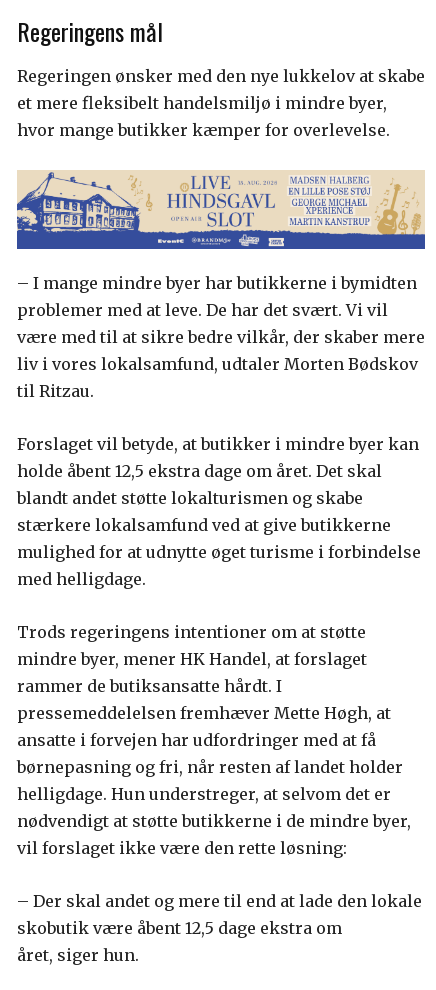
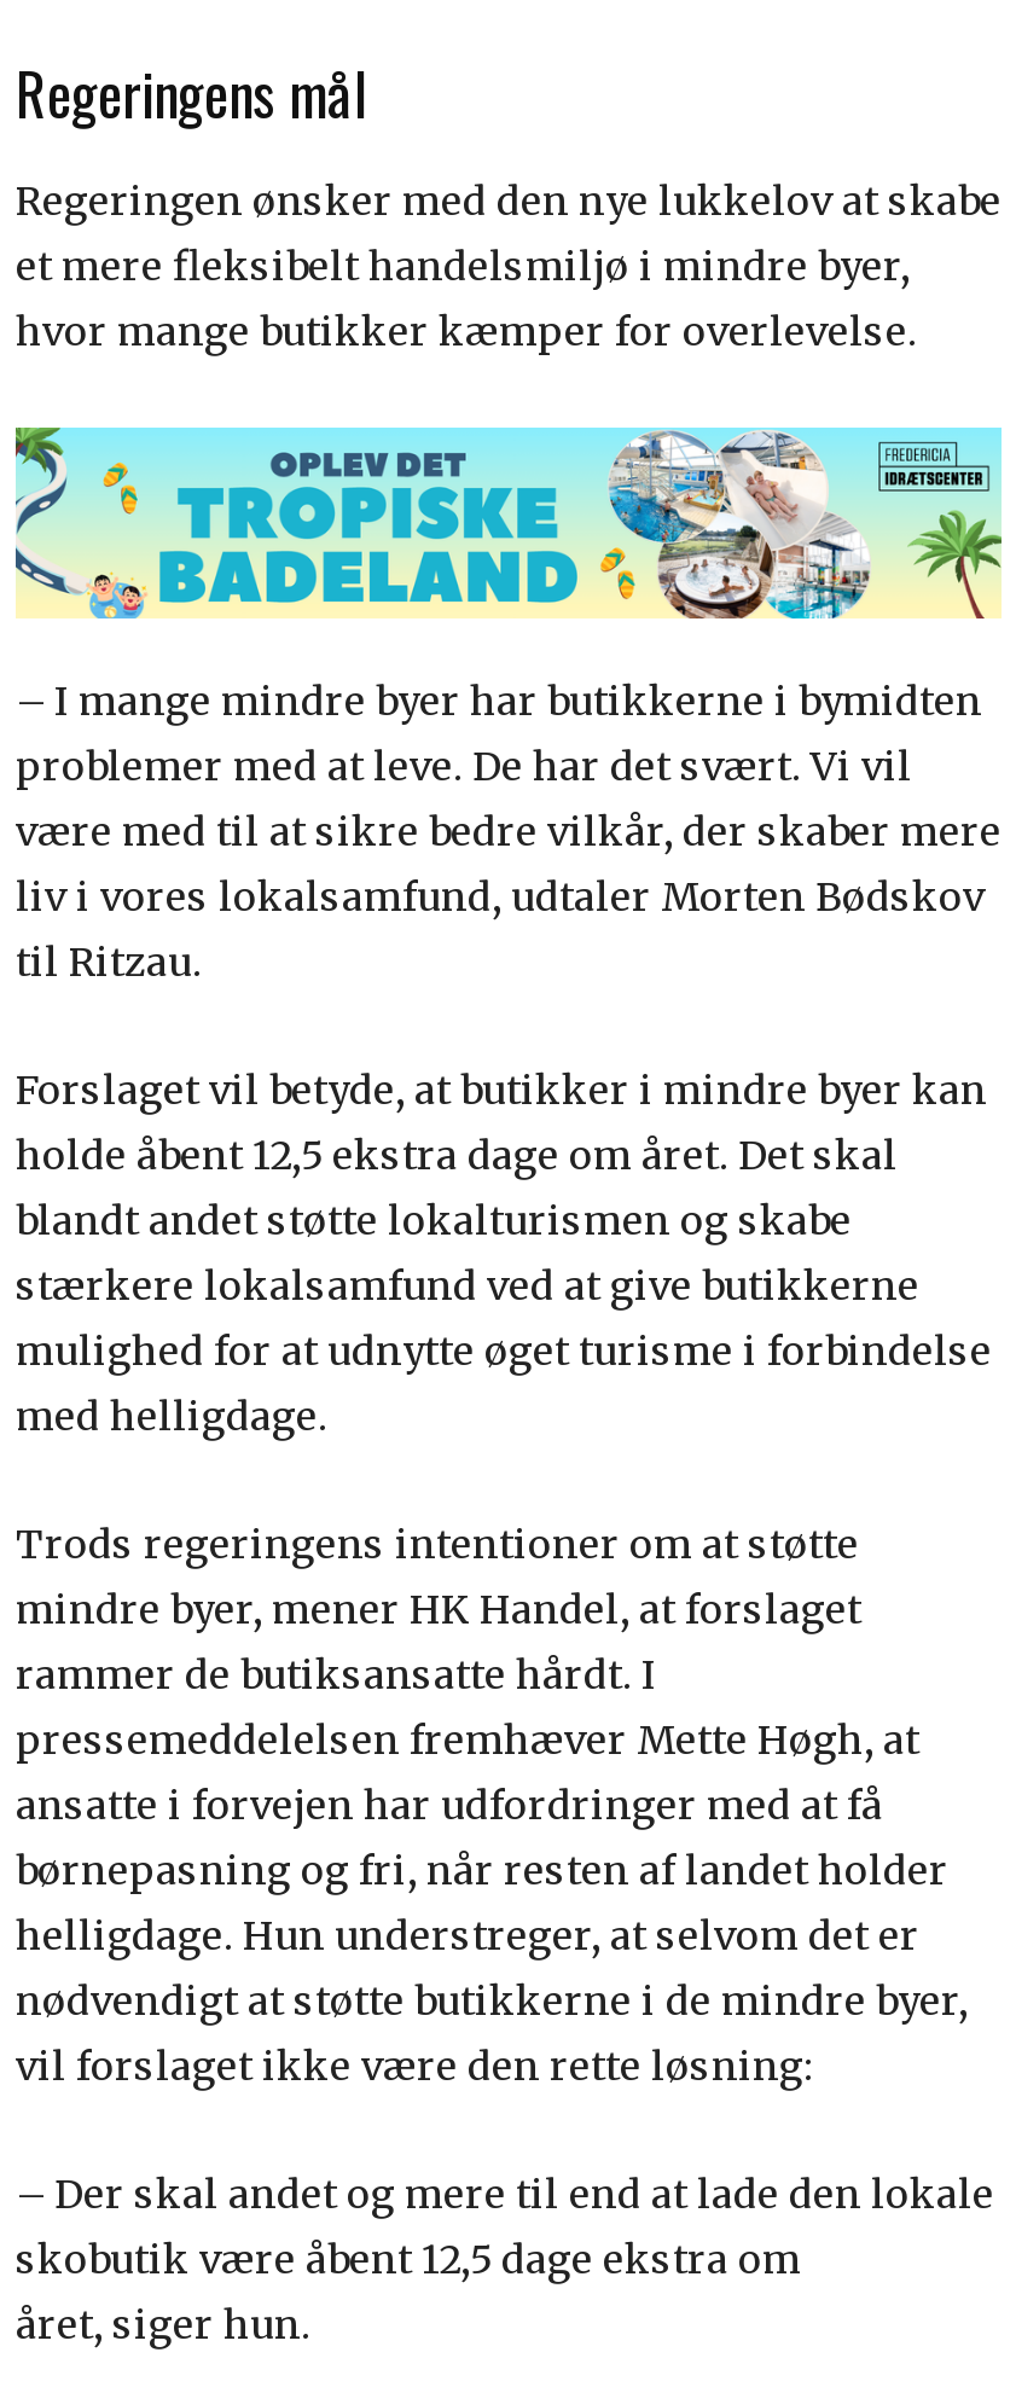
- [image]
+ [image]
